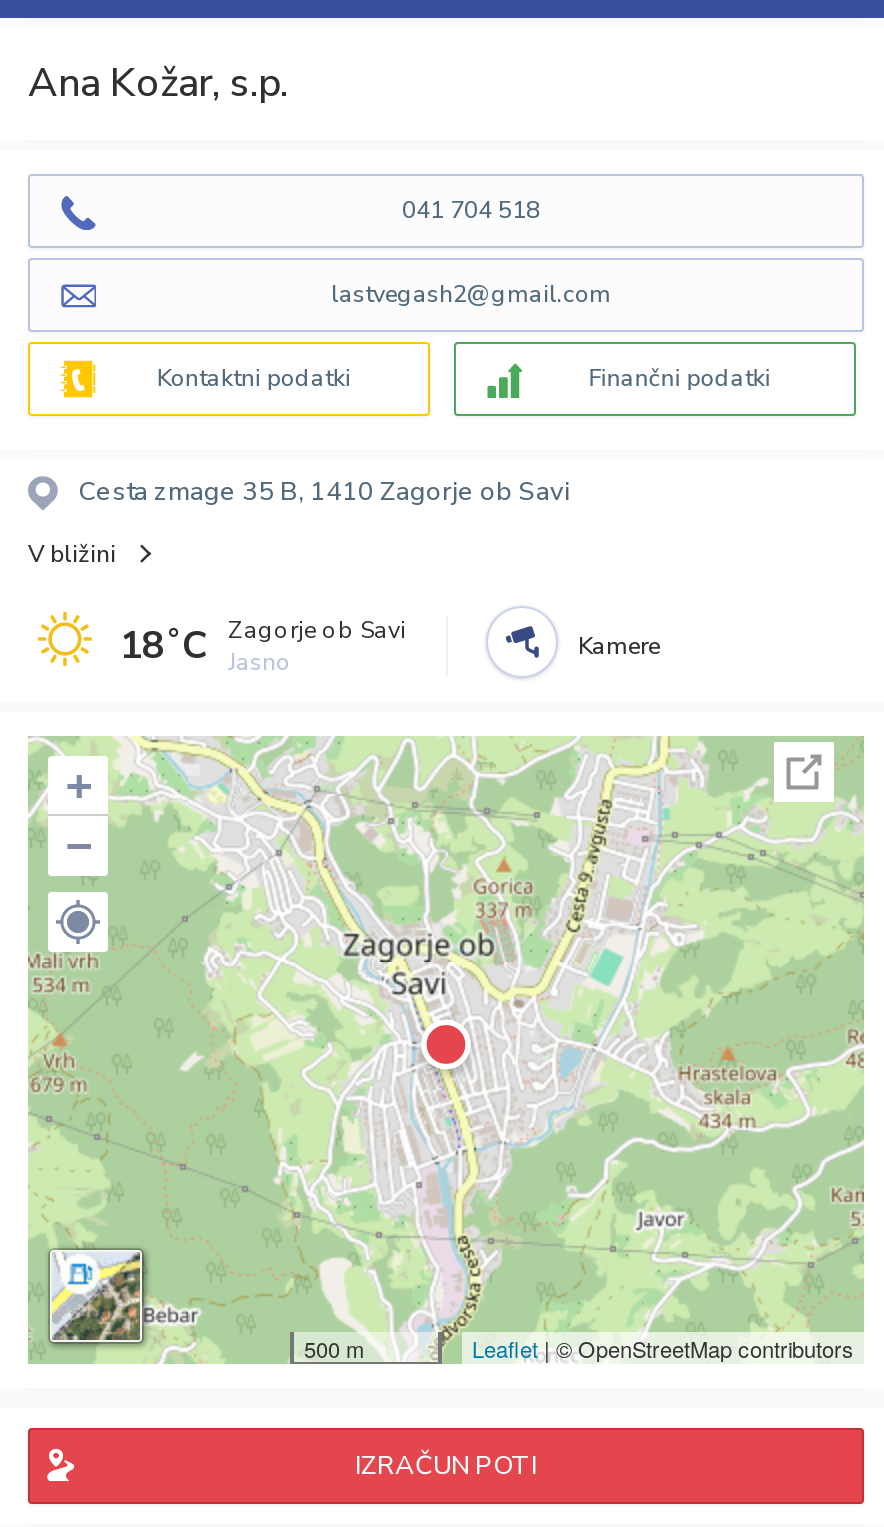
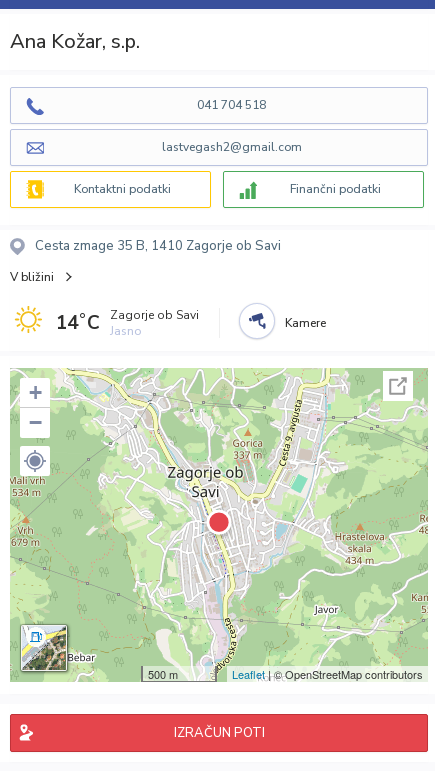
- 18˚C Zagorje ob Savi Jasno
+ 14˚C Zagorje ob Savi Jasno
